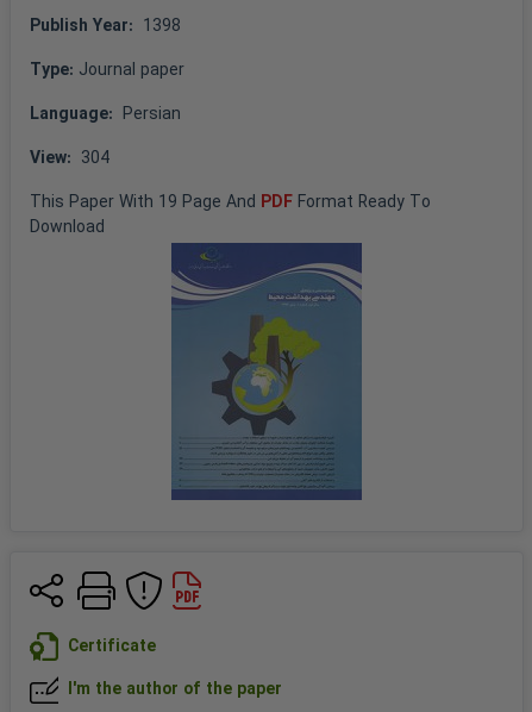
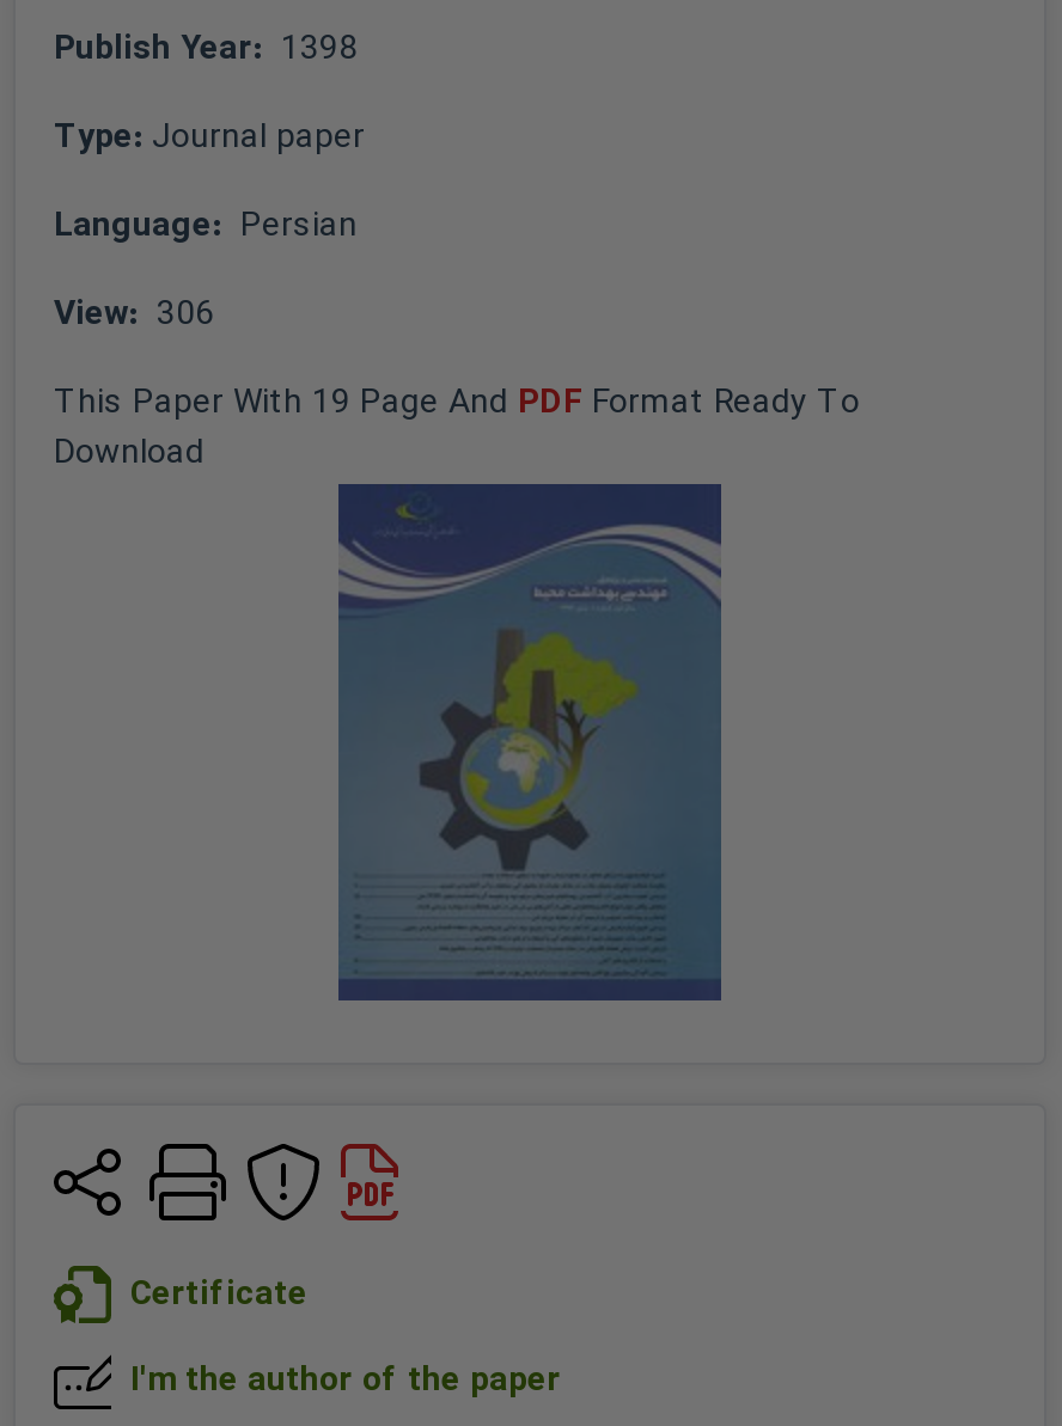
- View: 304
+ View: 306
